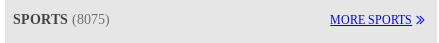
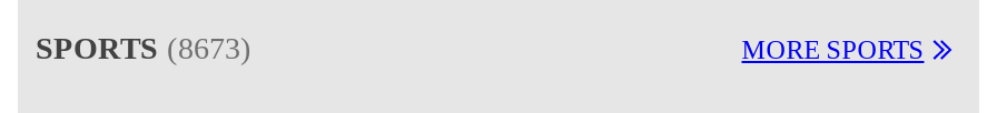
- SPORTS (8075)
+ SPORTS (8673)
